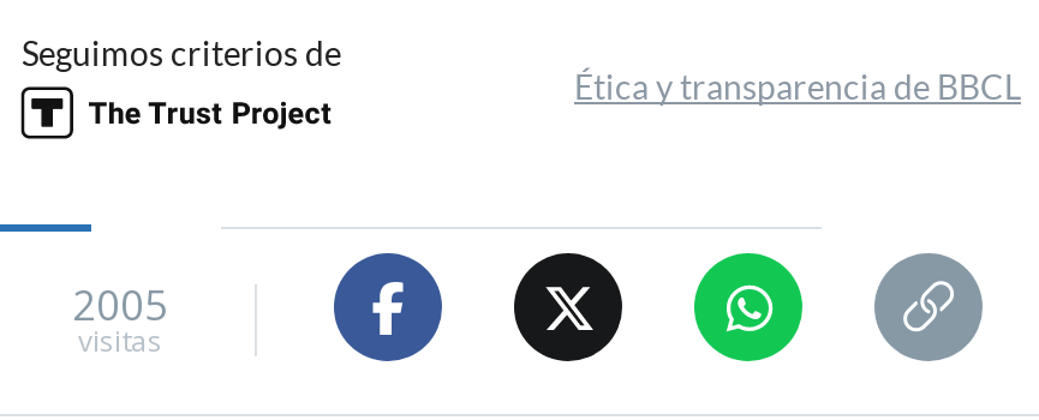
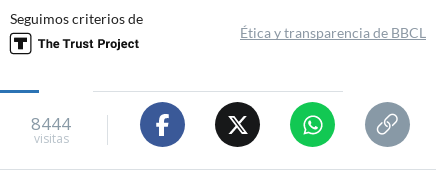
- 2005
+ 8444
